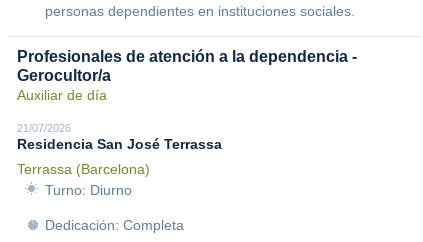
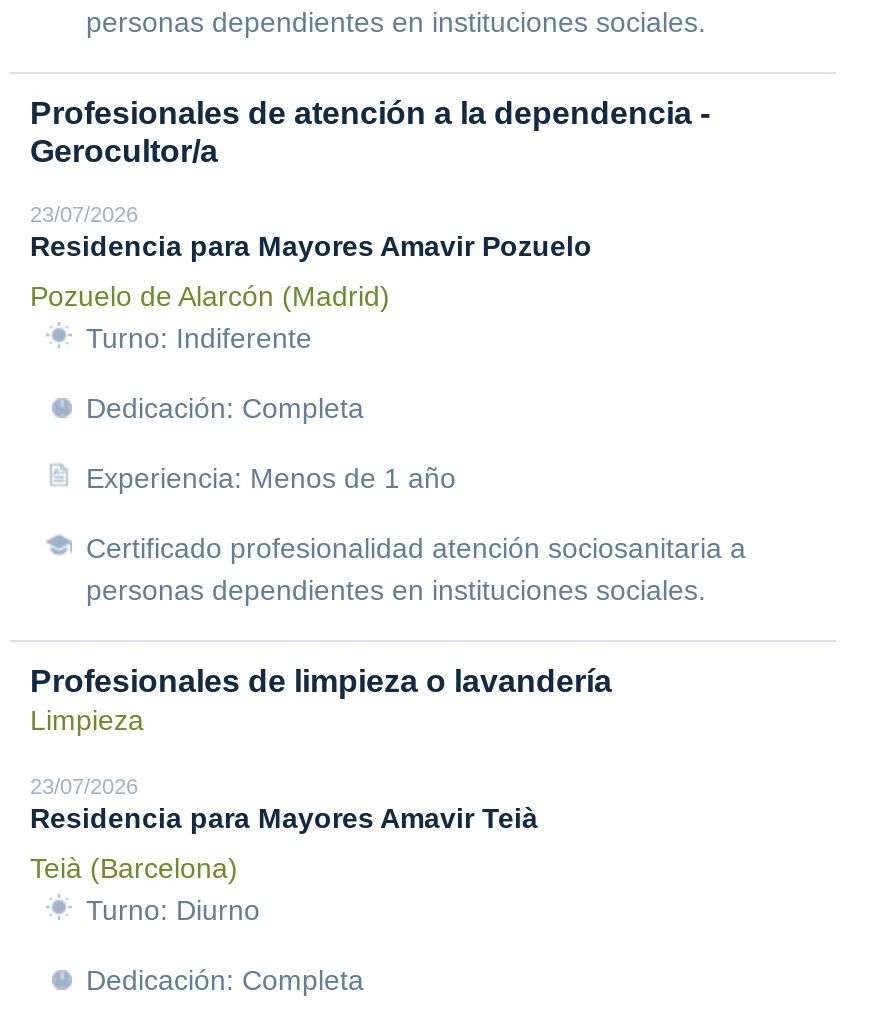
- Auxiliar de día
- 21/07/2026
- Residencia San José Terrassa
- Terrassa (Barcelona)
+ 23/07/2026
+ Residencia para Mayores Amavir Pozuelo
+ Pozuelo de Alarcón (Madrid)
+ Turno: Indiferente
+ Dedicación: Completa
+ Experiencia: Menos de 1 año
+ Certificado profesionalidad atención sociosanitaria a
+ personas dependientes en instituciones sociales.
+ Profesionales de limpieza o lavandería
+ Limpieza
+ 23/07/2026
+ Residencia para Mayores Amavir Teià
+ Teià (Barcelona)
